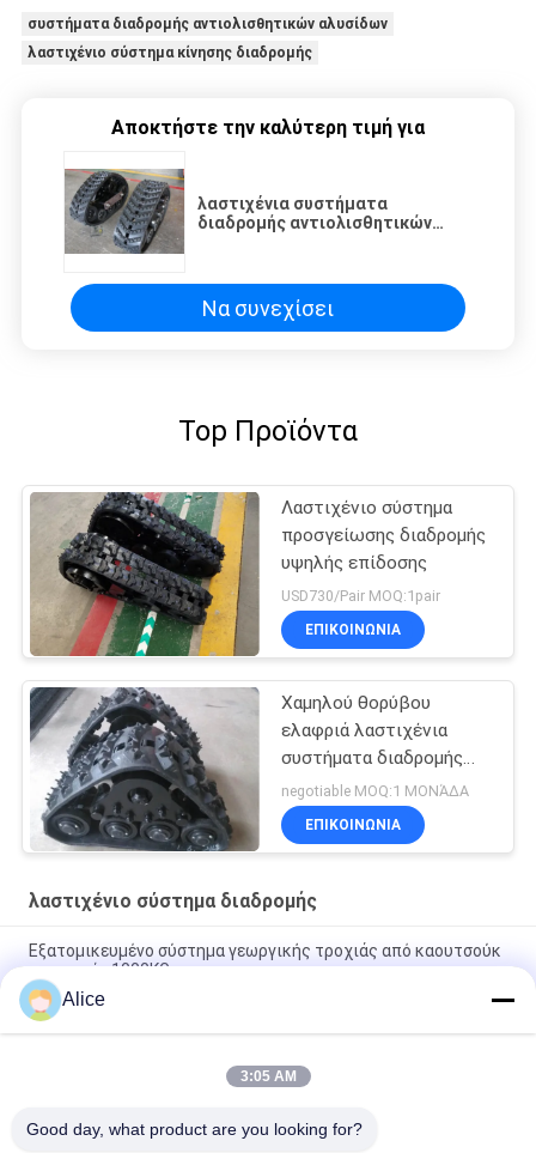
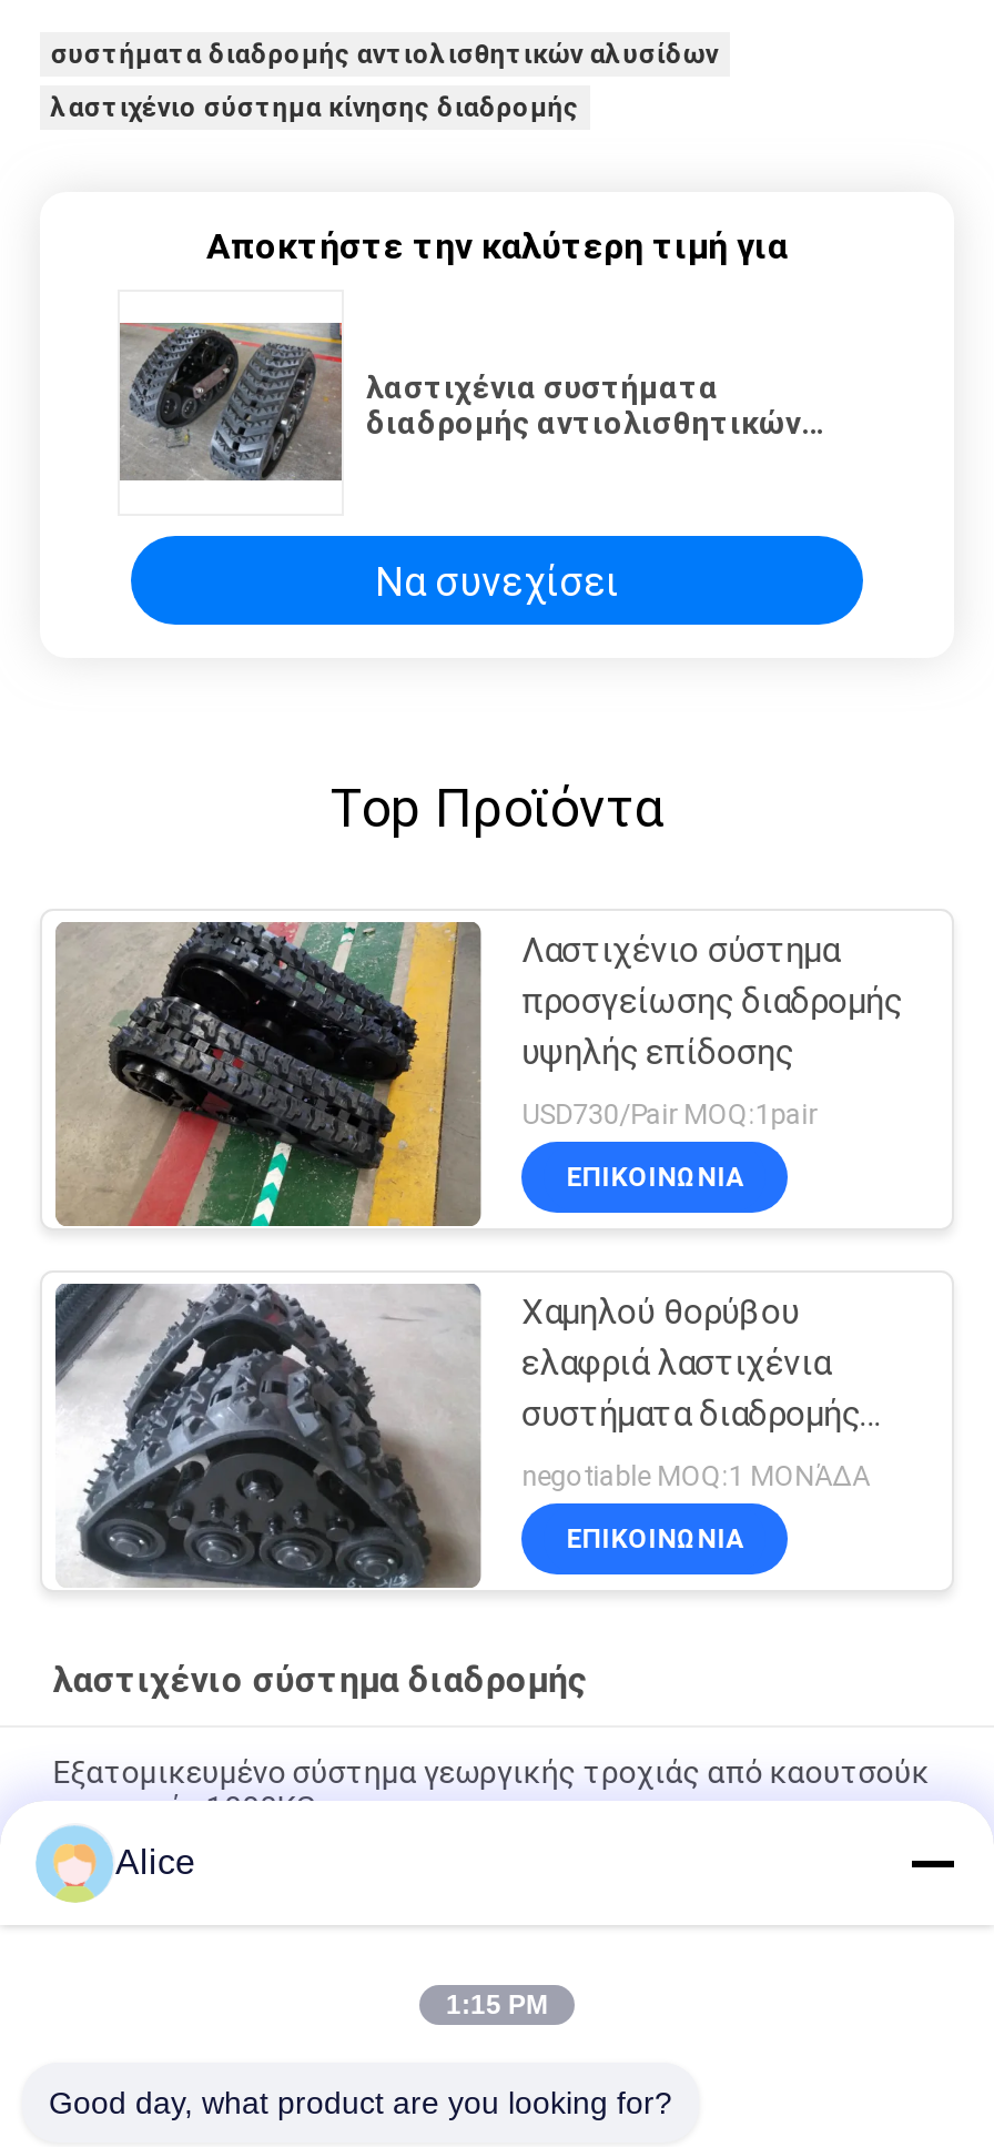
- 3:05 AM
+ 1:15 PM
